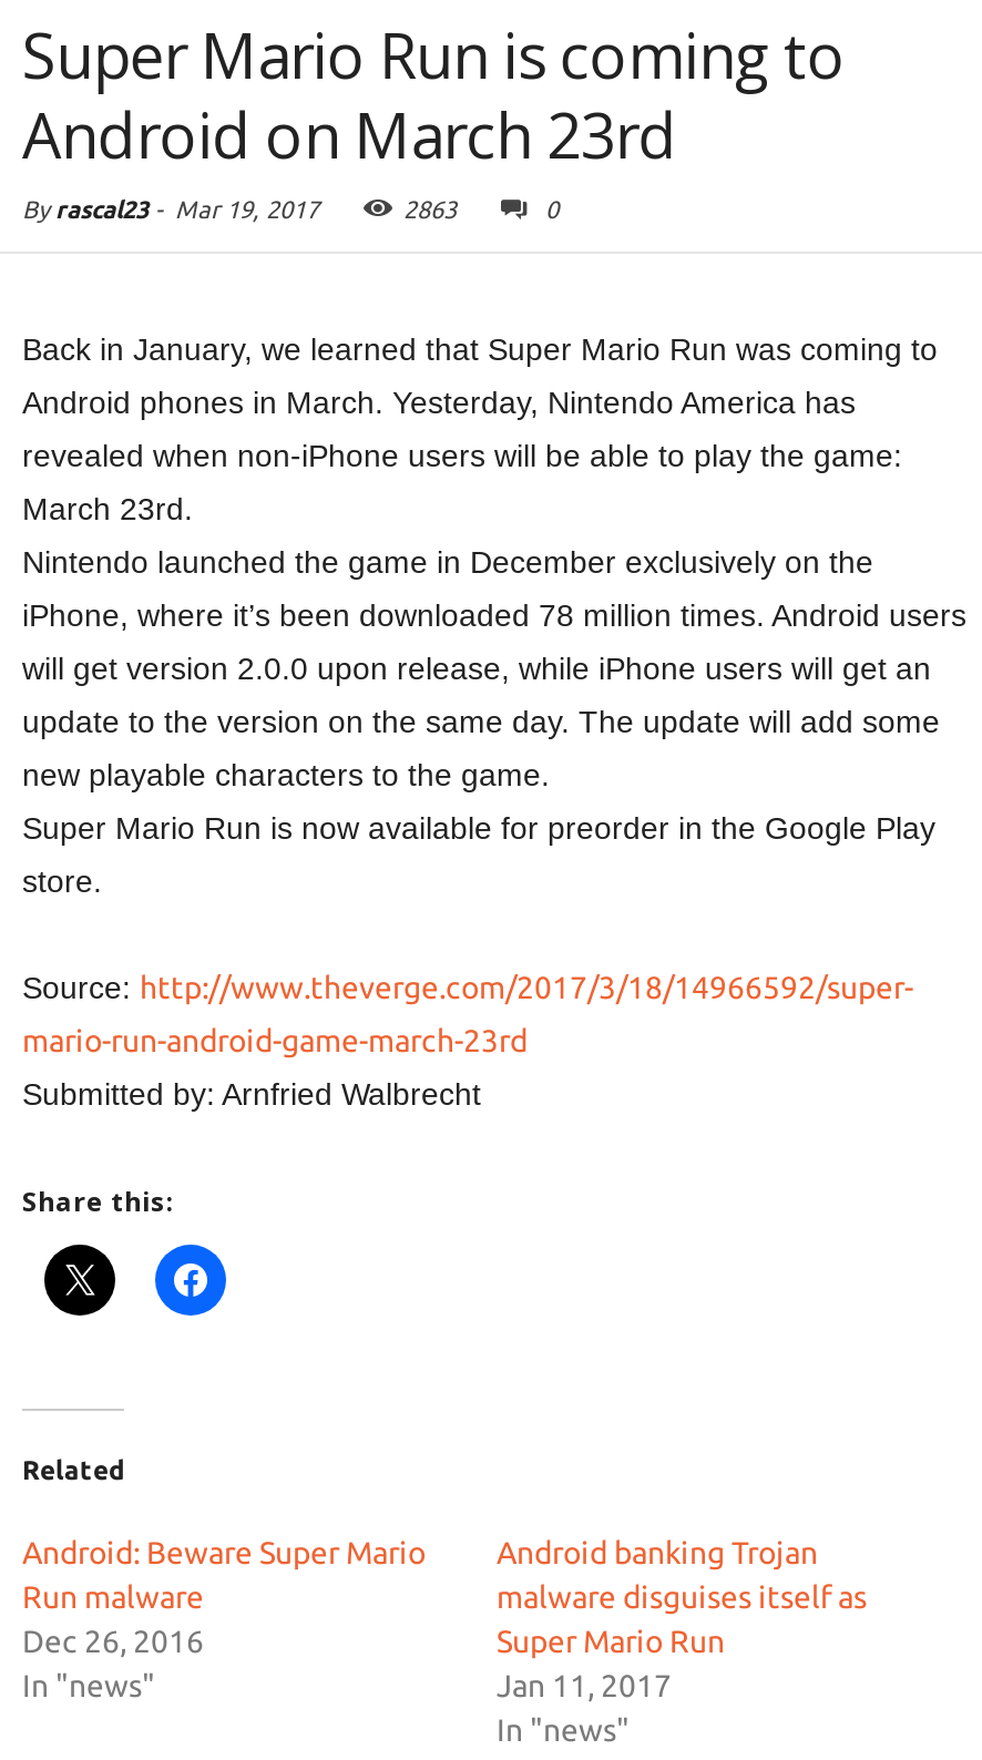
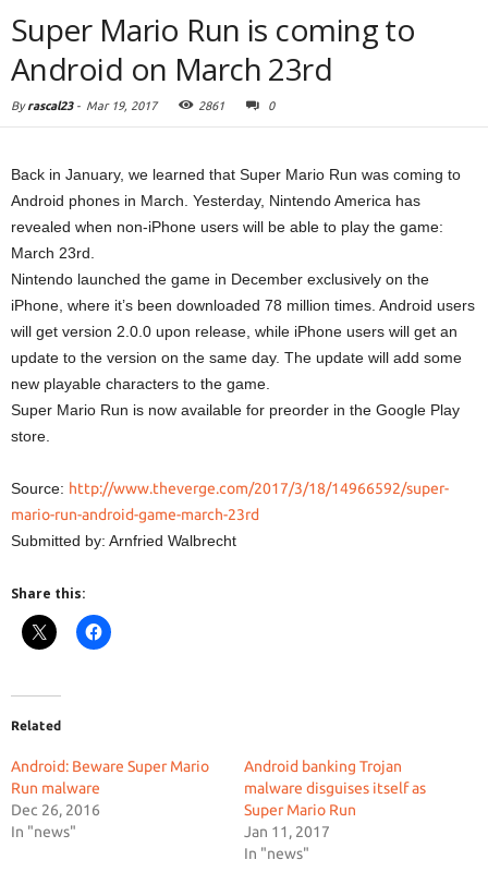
- 2863
+ 2861
